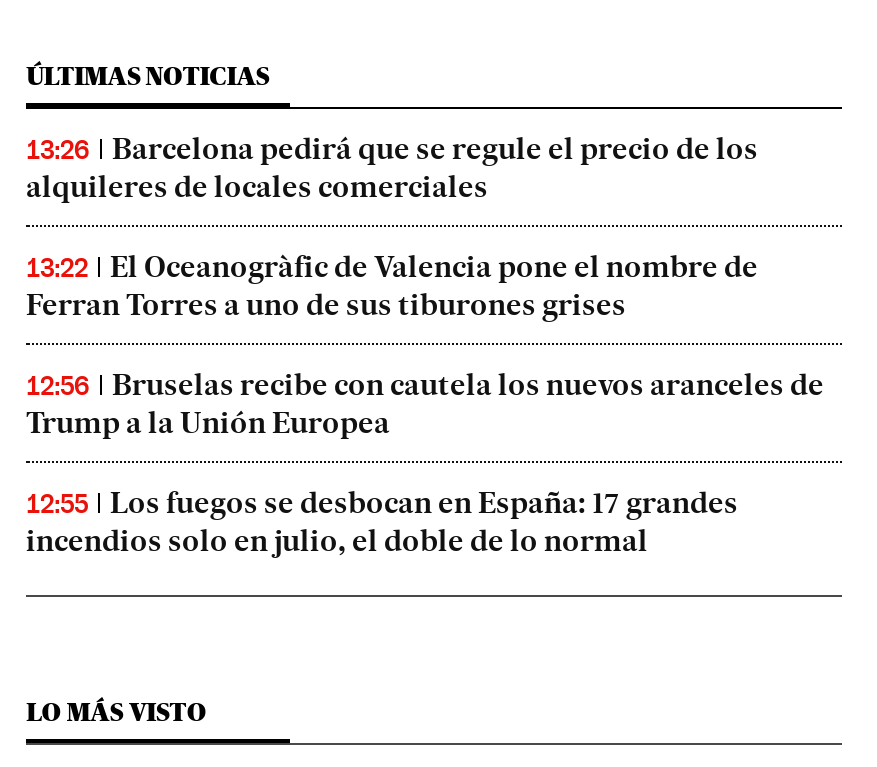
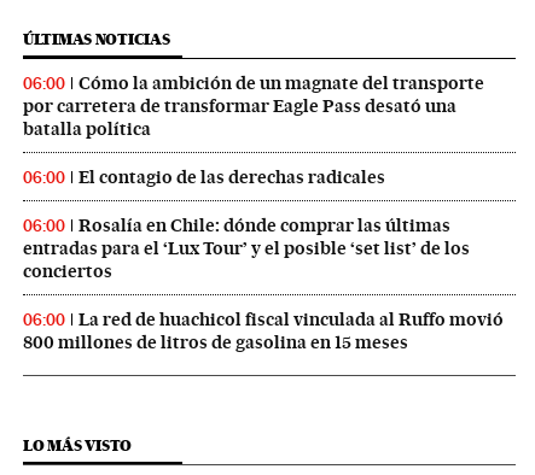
- 13:26
- Barcelona pedirá que se regule el precio de los
- alquileres de locales comerciales
+ 06:00
+ Cómo la ambición de un magnate del transporte
+ por carretera de transformar Eagle Pass desató una
+ batalla política

- 13:22
- El Oceanogràfic de Valencia pone el nombre de
- Ferran Torres a uno de sus tiburones grises
+ 06:00
+ El contagio de las derechas radicales

- 12:56
- Bruselas recibe con cautela los nuevos aranceles de
- Trump a la Unión Europea
+ 06:00
+ Rosalía en Chile: dónde comprar las últimas
+ entradas para el ‘Lux Tour’ y el posible ‘set list’ de los
+ conciertos

- 12:55
- Los fuegos se desbocan en España: 17 grandes
- incendios solo en julio, el doble de lo normal
+ 06:00
+ La red de huachicol fiscal vinculada al Ruffo movió
+ 800 millones de litros de gasolina en 15 meses
